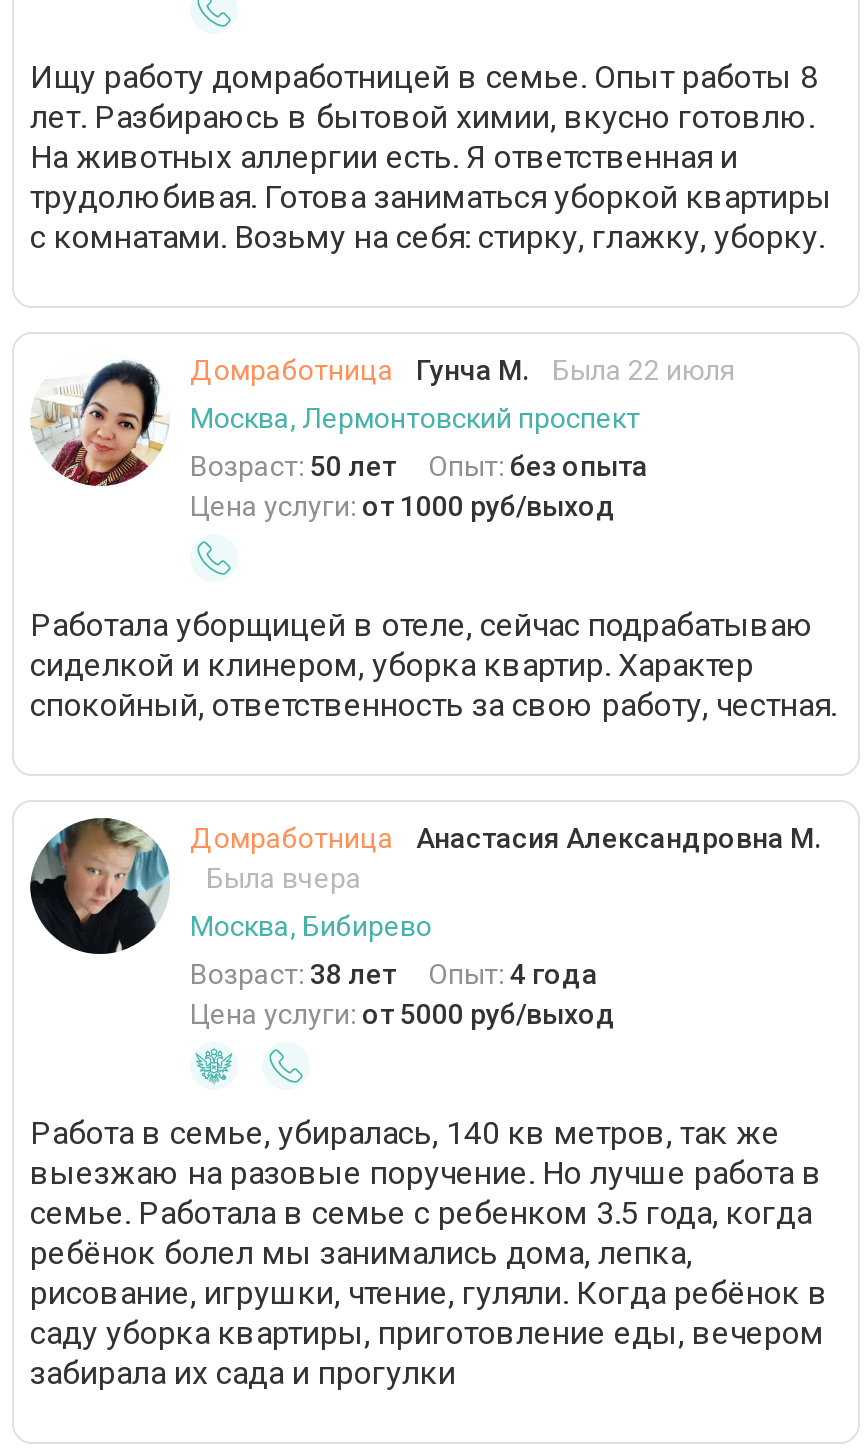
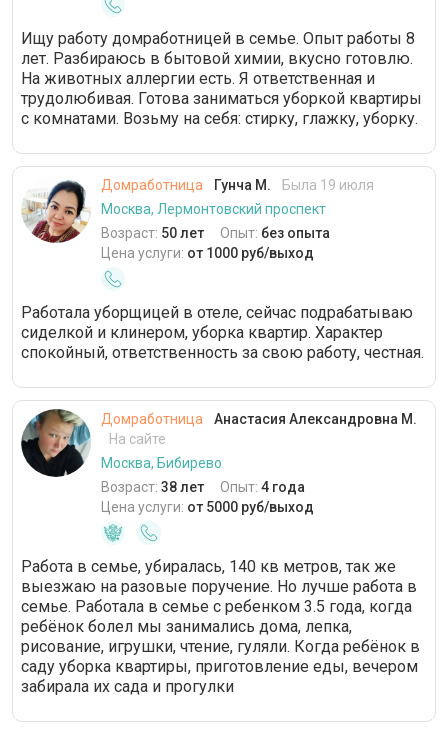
- Домработница Гунча М. Была 22 июля
+ Домработница Гунча М. Была 19 июля

- Была вчера
+ На сайте
